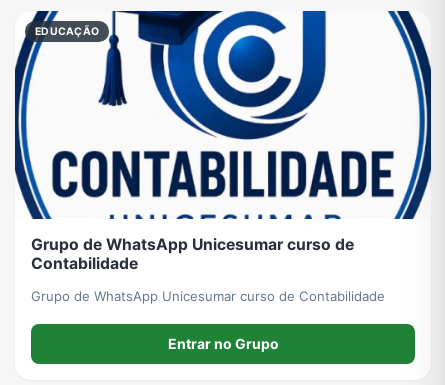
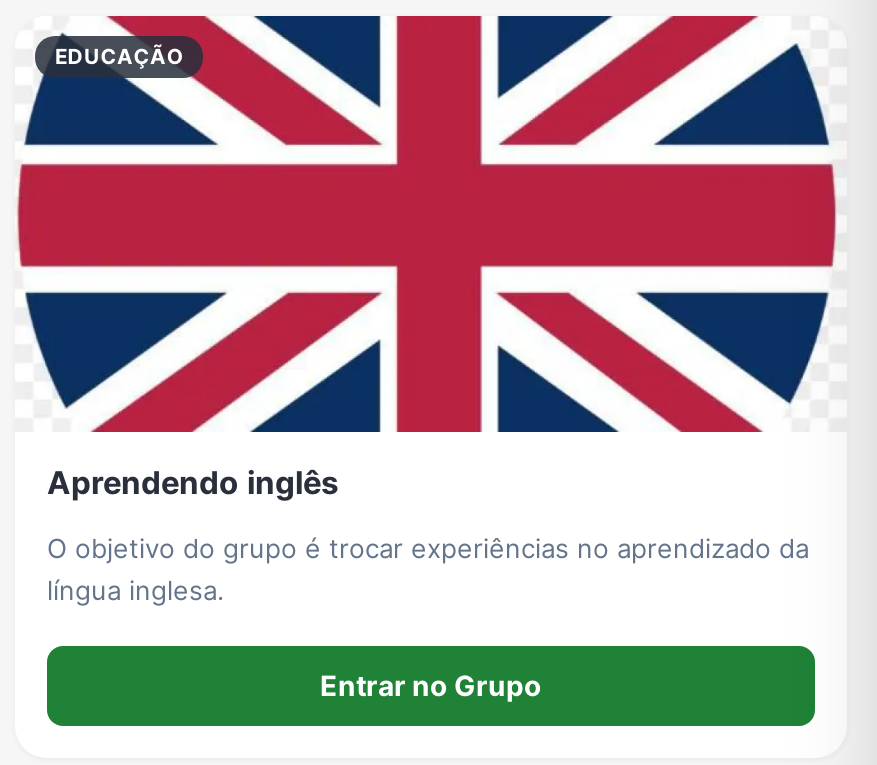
- [image]
- Grupo de WhatsApp Unicesumar curso de
- Contabilidade
+ [image]
+ Aprendendo inglês

- Grupo de WhatsApp Unicesumar curso de Contabilidade
+ O objetivo do grupo é trocar experiências no aprendizado da
+ língua inglesa.
